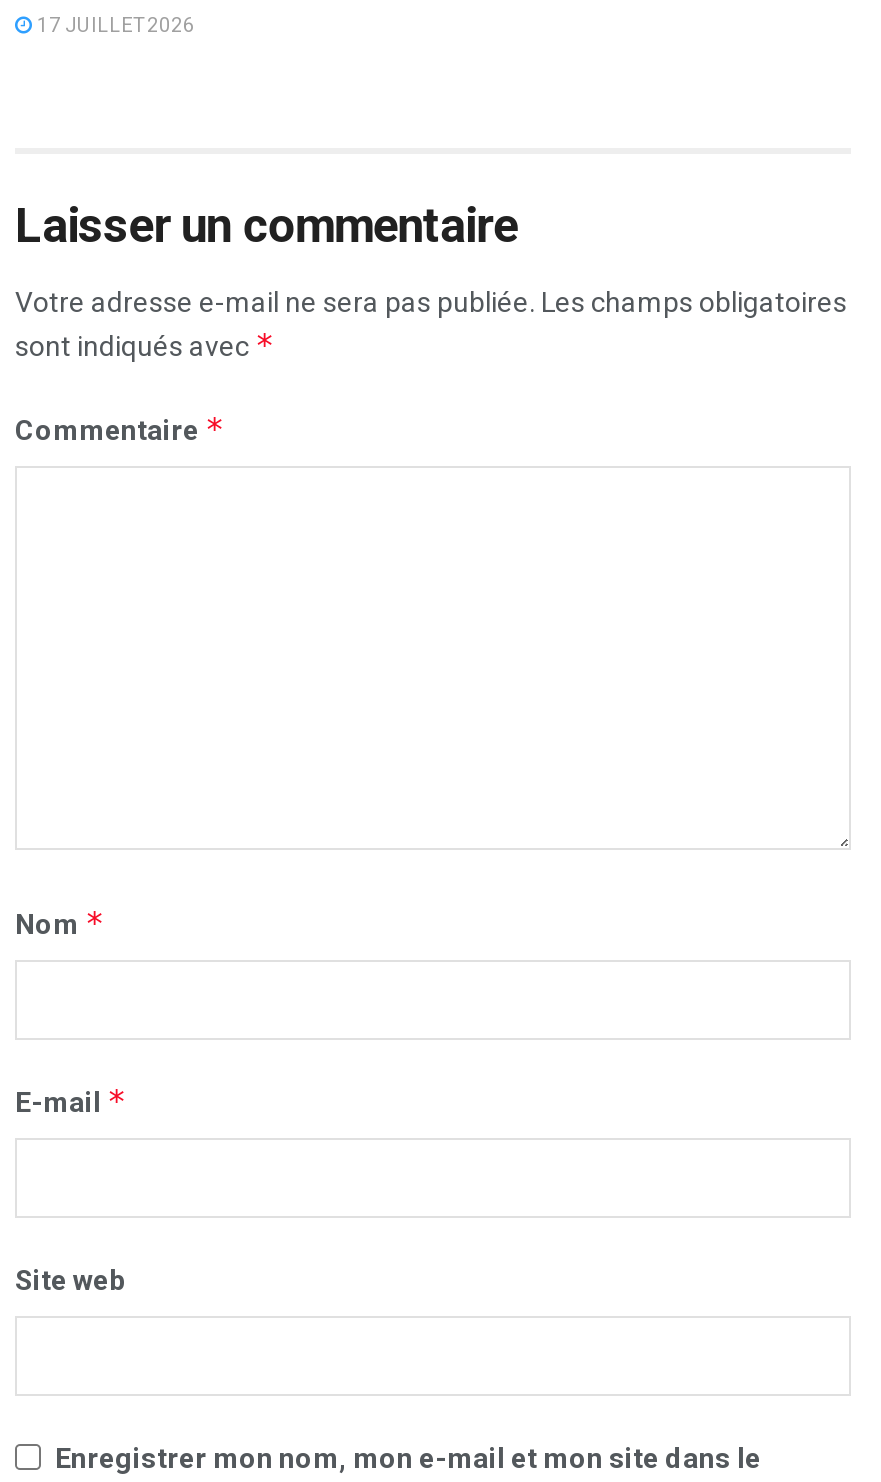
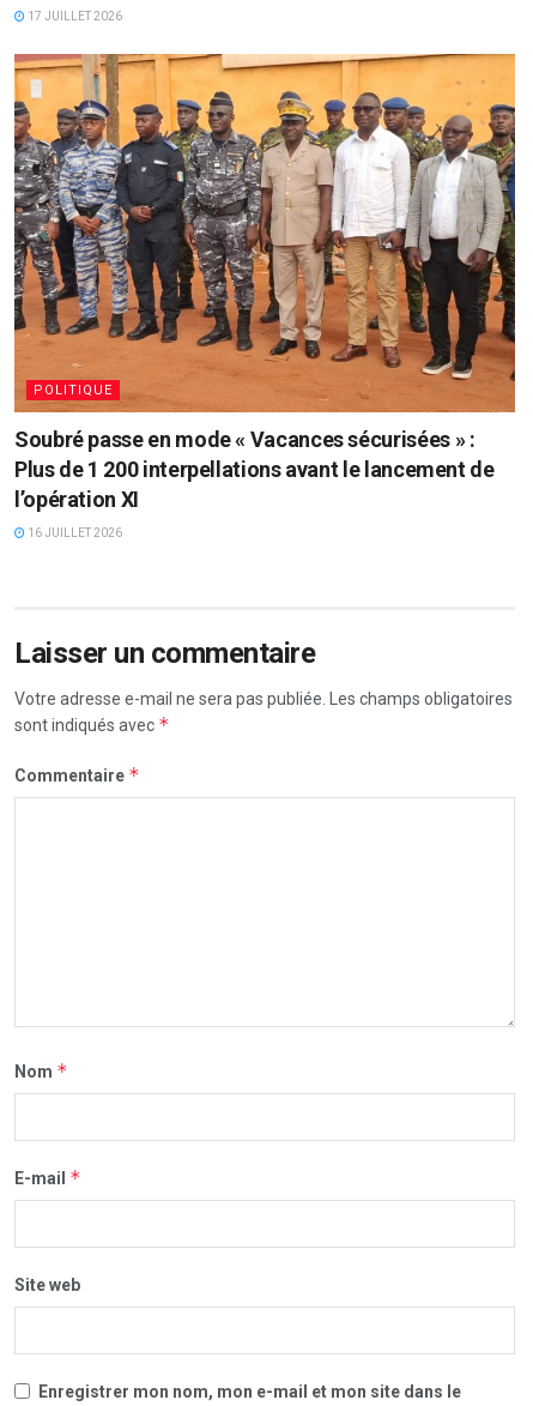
+ [image]
+ POLITIQUE
+ Soubré passe en mode « Vacances sécurisées » :
+ Plus de 1 200 interpellations avant le lancement de
+ l’opération XI
+ 16 JUILLET 2026
